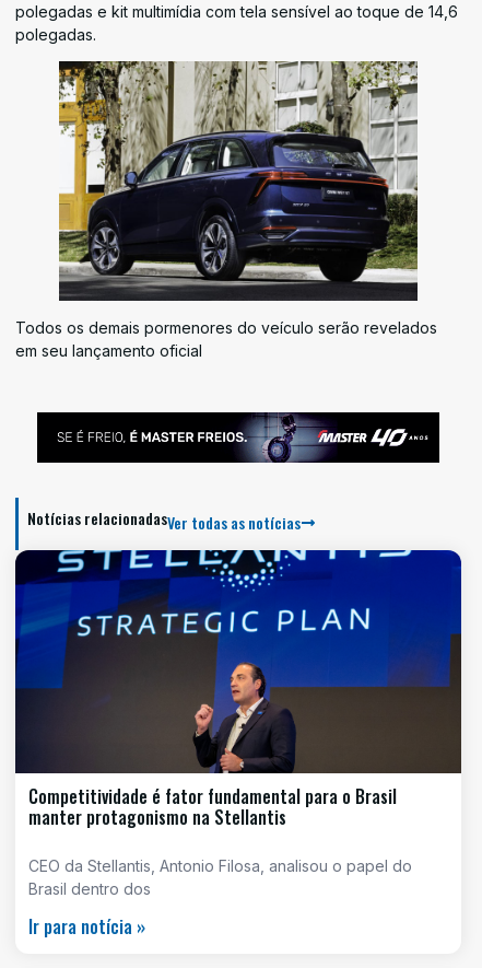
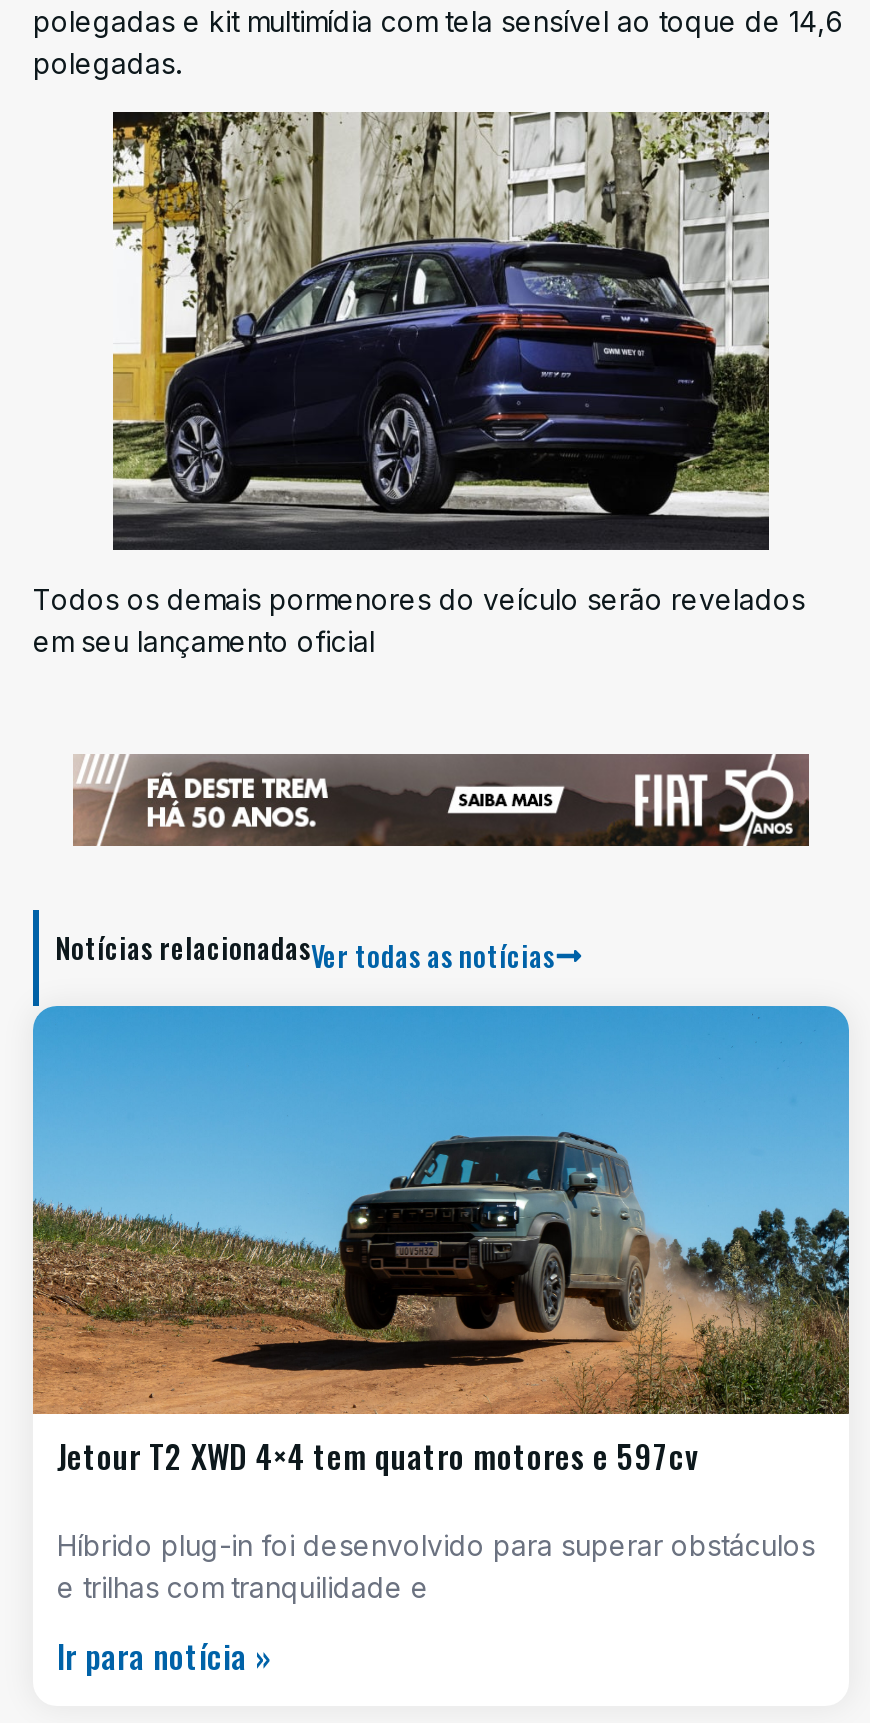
- [image]
+ [image]

- [image]
- Competitividade é fator fundamental para o Brasil
- manter protagonismo na Stellantis
+ [image]
+ Jetour T2 XWD 4×4 tem quatro motores e 597cv

- CEO da Stellantis, Antonio Filosa, analisou o papel do
- Brasil dentro dos
+ Híbrido plug-in foi desenvolvido para superar obstáculos
+ e trilhas com tranquilidade e
